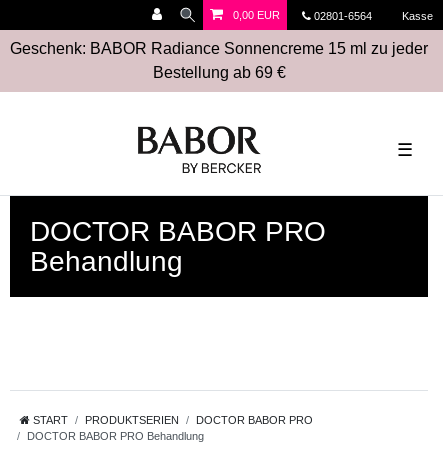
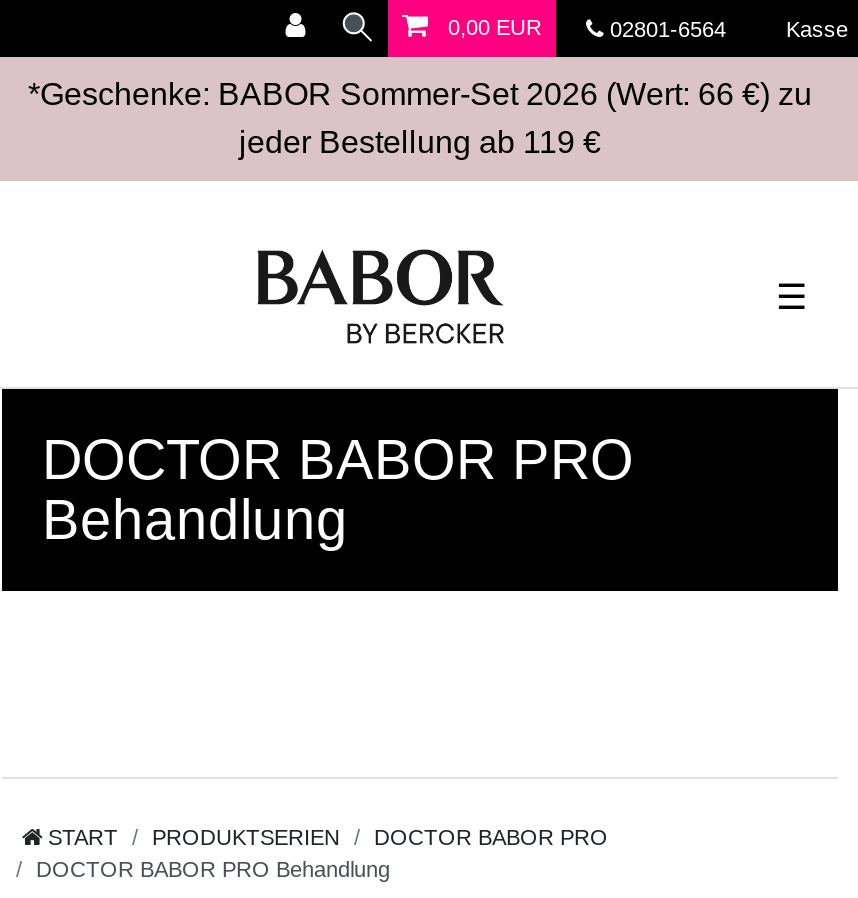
- Geschenk: BABOR Radiance Sonnencreme 15 ml zu jeder
- Bestellung ab 69 €
+ *Geschenke: BABOR Sommer-Set 2026 (Wert: 66 €) zu
+ jeder Bestellung ab 119 €
